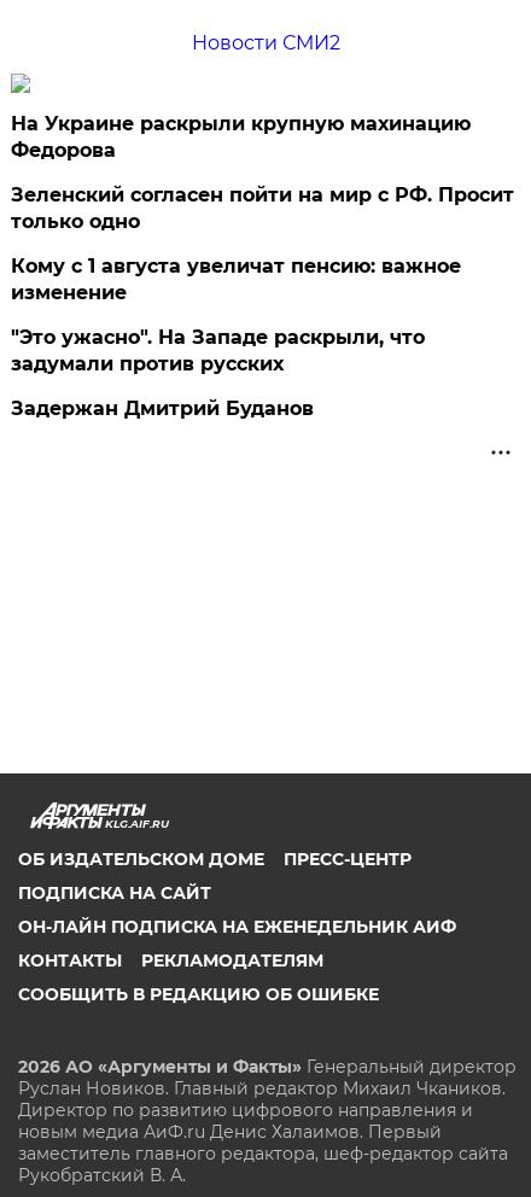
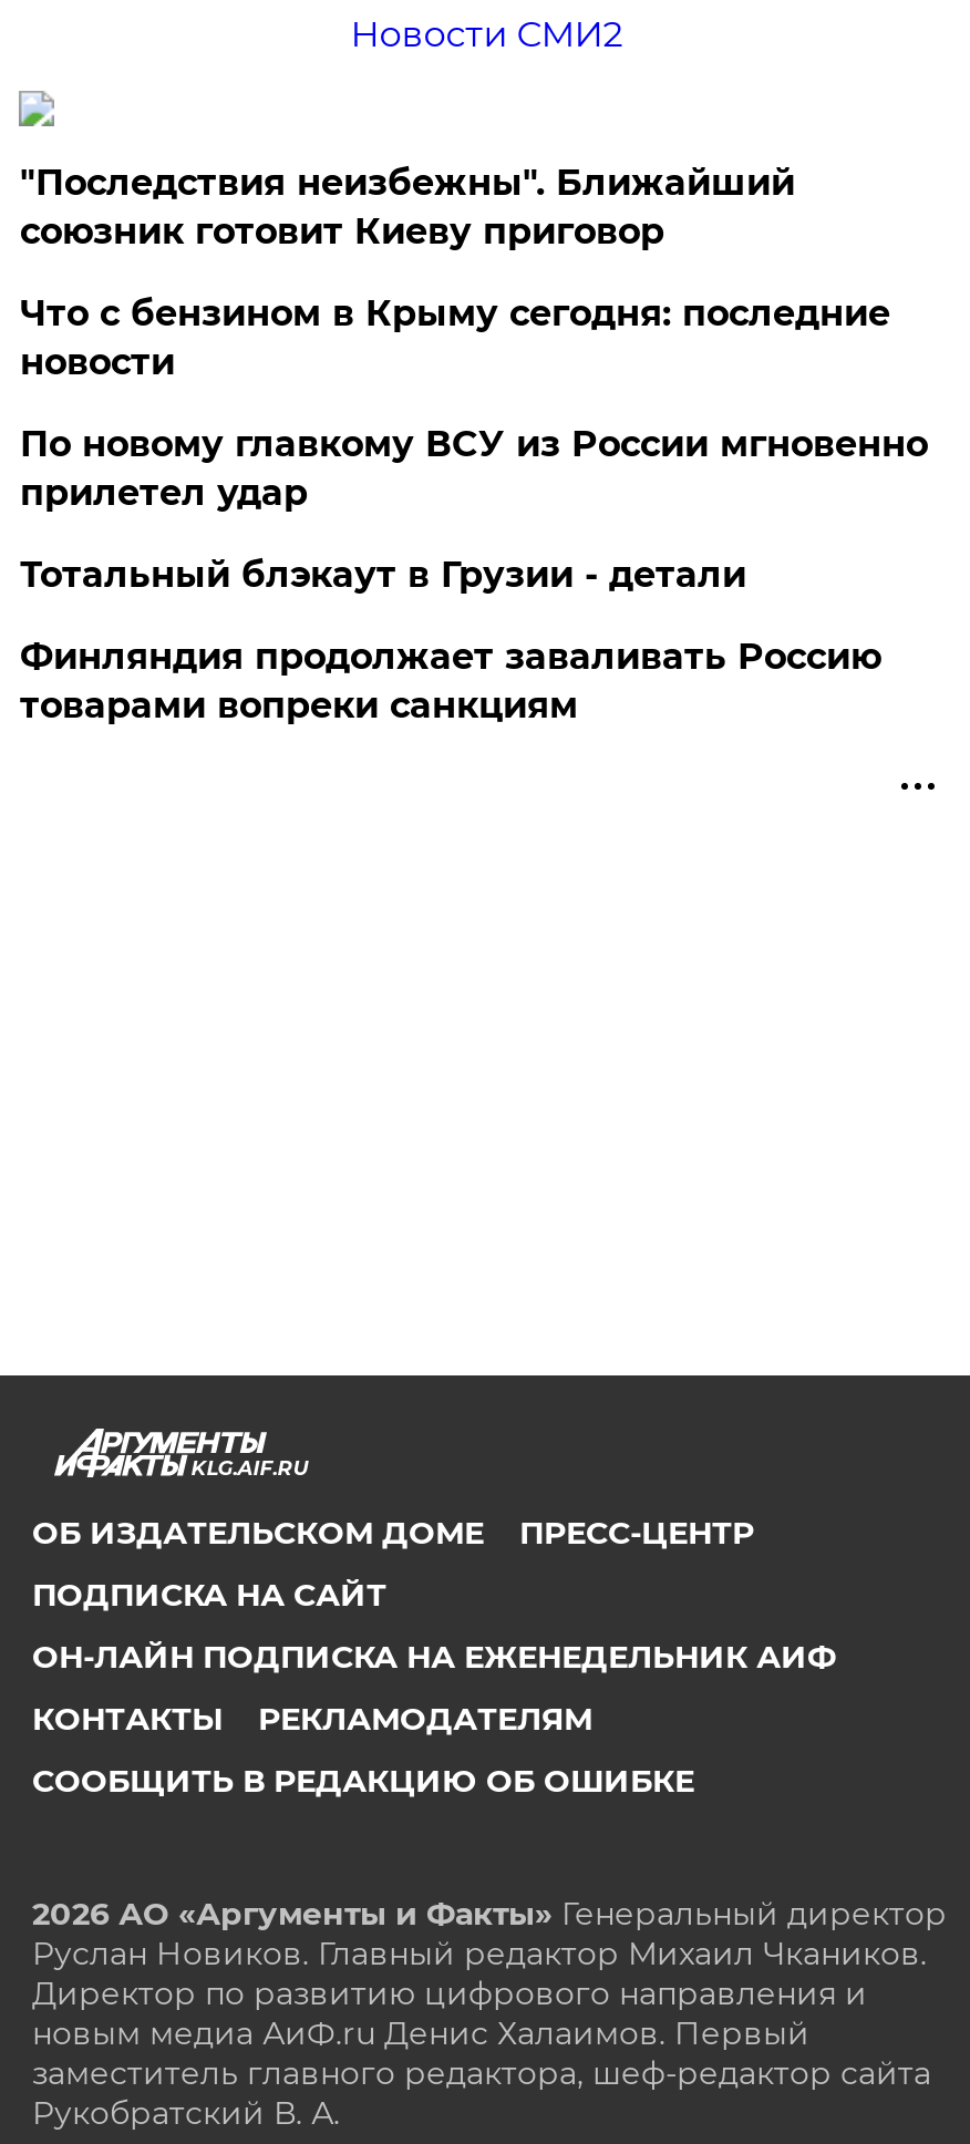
- На Украине раскрыли крупную махинацию
- Федорова
+ "Последствия неизбежны". Ближайший
+ союзник готовит Киеву приговор

- Зеленский согласен пойти на мир с РФ. Просит
- только одно
+ Что с бензином в Крыму сегодня: последние
+ новости

- Кому с 1 августа увеличат пенсию: важное
- изменение
+ По новому главкому ВСУ из России мгновенно
+ прилетел удар

- "Это ужасно". На Западе раскрыли, что
- задумали против русских
+ Тотальный блэкаут в Грузии - детали

- Задержан Дмитрий Буданов
+ Финляндия продолжает заваливать Россию
+ товарами вопреки санкциям
